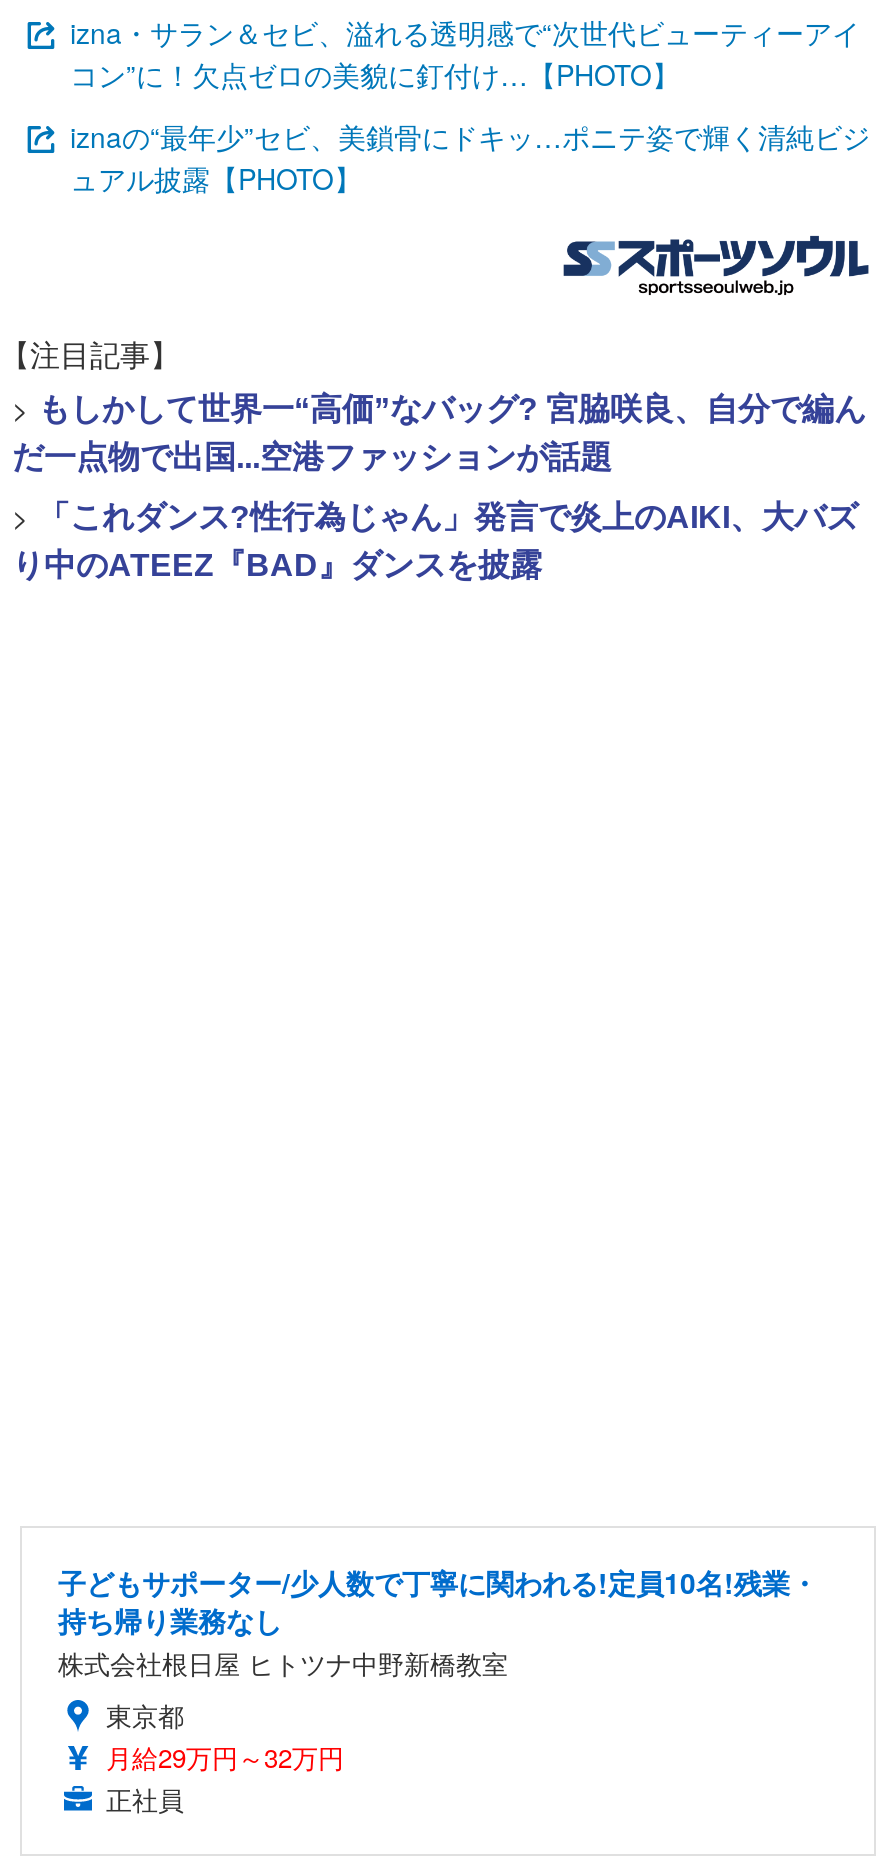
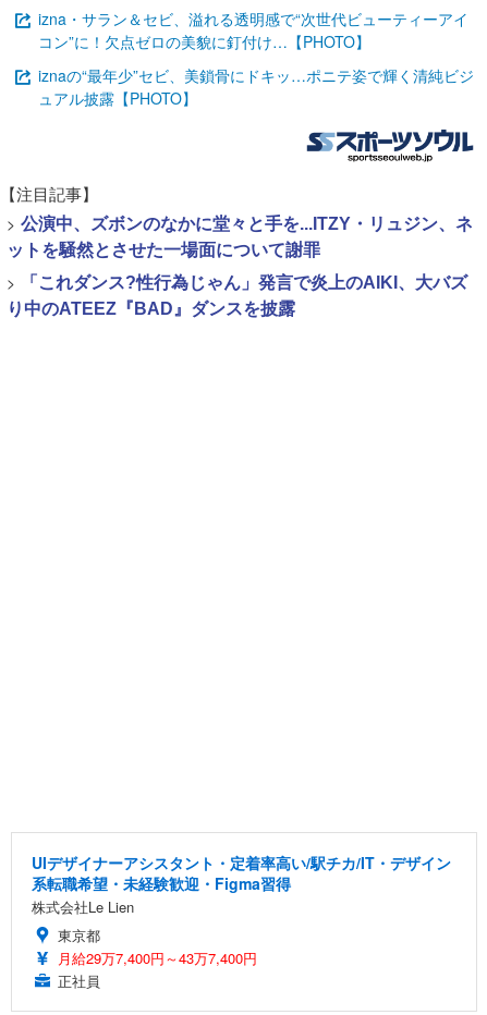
- > もしかして世界一“高価”なバッグ? 宮脇咲良、自分で編ん
- だ一点物で出国...空港ファッションが話題
+ > 公演中、ズボンのなかに堂々と手を...ITZY・リュジン、ネ
+ ットを騒然とさせた一場面について謝罪

- 子どもサポーター/少人数で丁寧に関われる!定員10名!残業・
- 持ち帰り業務なし
- 株式会社根日屋 ヒトツナ中野新橋教室
+ UIデザイナーアシスタント・定着率高い/駅チカ/IT・デザイン
+ 系転職希望・未経験歓迎・Figma習得
+ 株式会社Le Lien

- 月給29万円～32万円
+ 月給29万7,400円～43万7,400円
